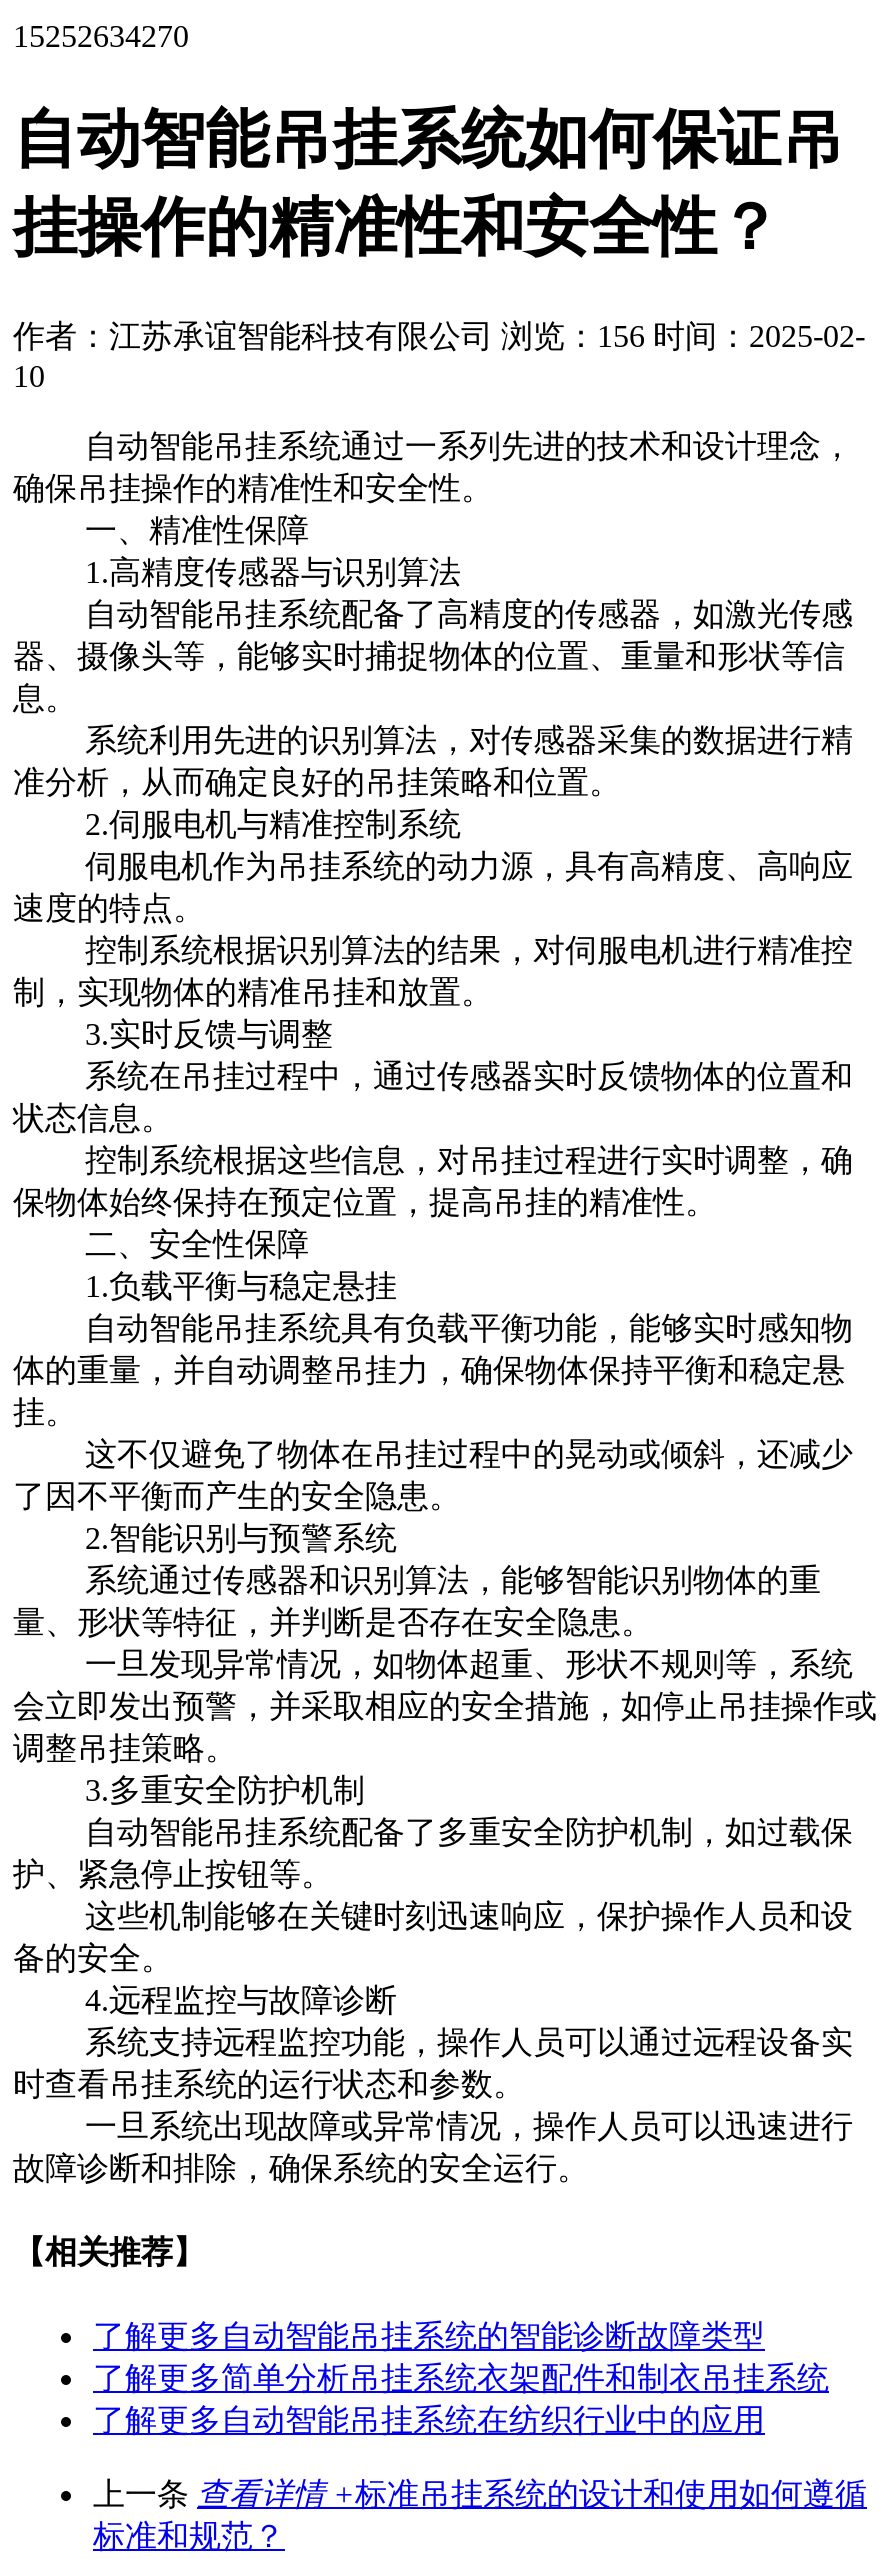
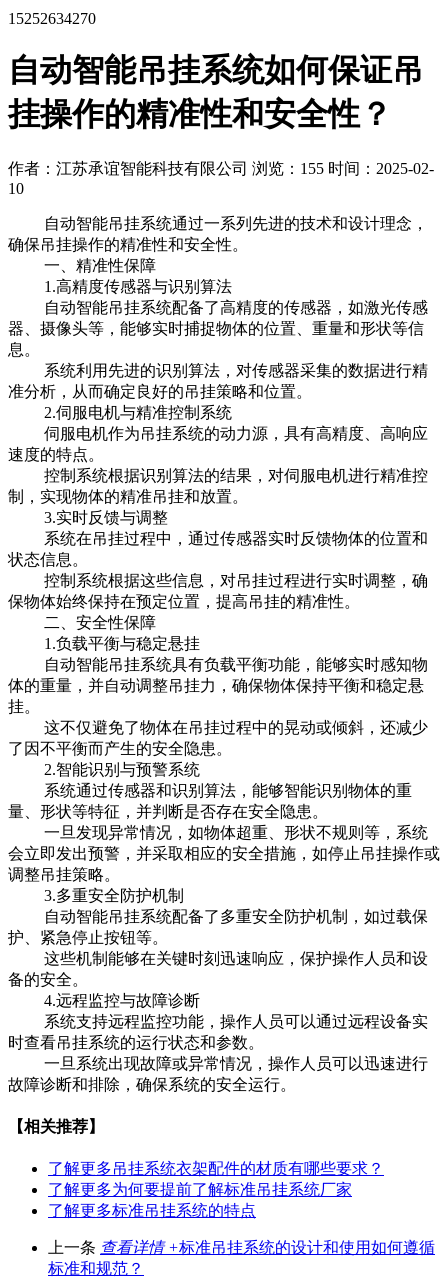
- 作者：江苏承谊智能科技有限公司 浏览：156 时间：2025-02-
+ 作者：江苏承谊智能科技有限公司 浏览：155 时间：2025-02-

- 了解更多自动智能吊挂系统的智能诊断故障类型‌
- 了解更多简单分析吊挂系统衣架配件和制衣吊挂系统
- 了解更多自动智能吊挂系统在纺织行业中的应用
+ 了解更多吊挂系统衣架配件的材质有哪些要求？
+ 了解更多为何要提前了解标准吊挂系统厂家
+ 了解更多标准吊挂系统的特点
